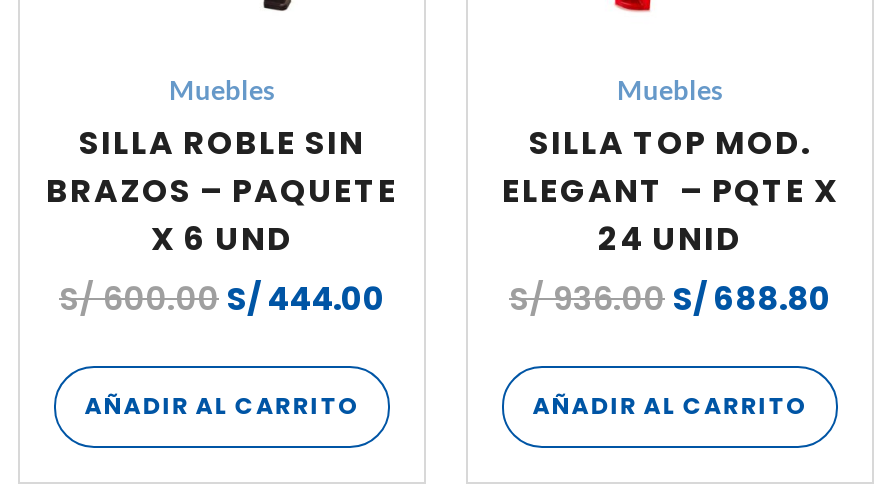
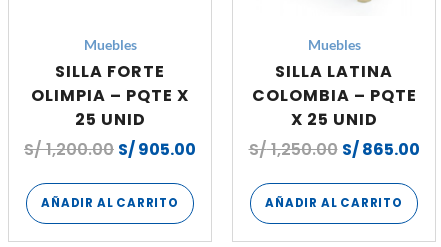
- SILLA ROBLE SIN
- BRAZOS – PAQUETE
- X 6 UND
- S/600.00
+ SILLA FORTE
+ OLIMPIA – PQTE X
+ 25 UNID
+ S/1,200.00

- SILLA TOP MOD.
- ELEGANT – PQTE X
- 24 UNID
- S/936.00
+ SILLA LATINA
+ COLOMBIA – PQTE
+ X 25 UNID
+ S/1,250.00

- S/ 444.00
+ S/ 905.00

- S/ 688.80
+ S/ 865.00
